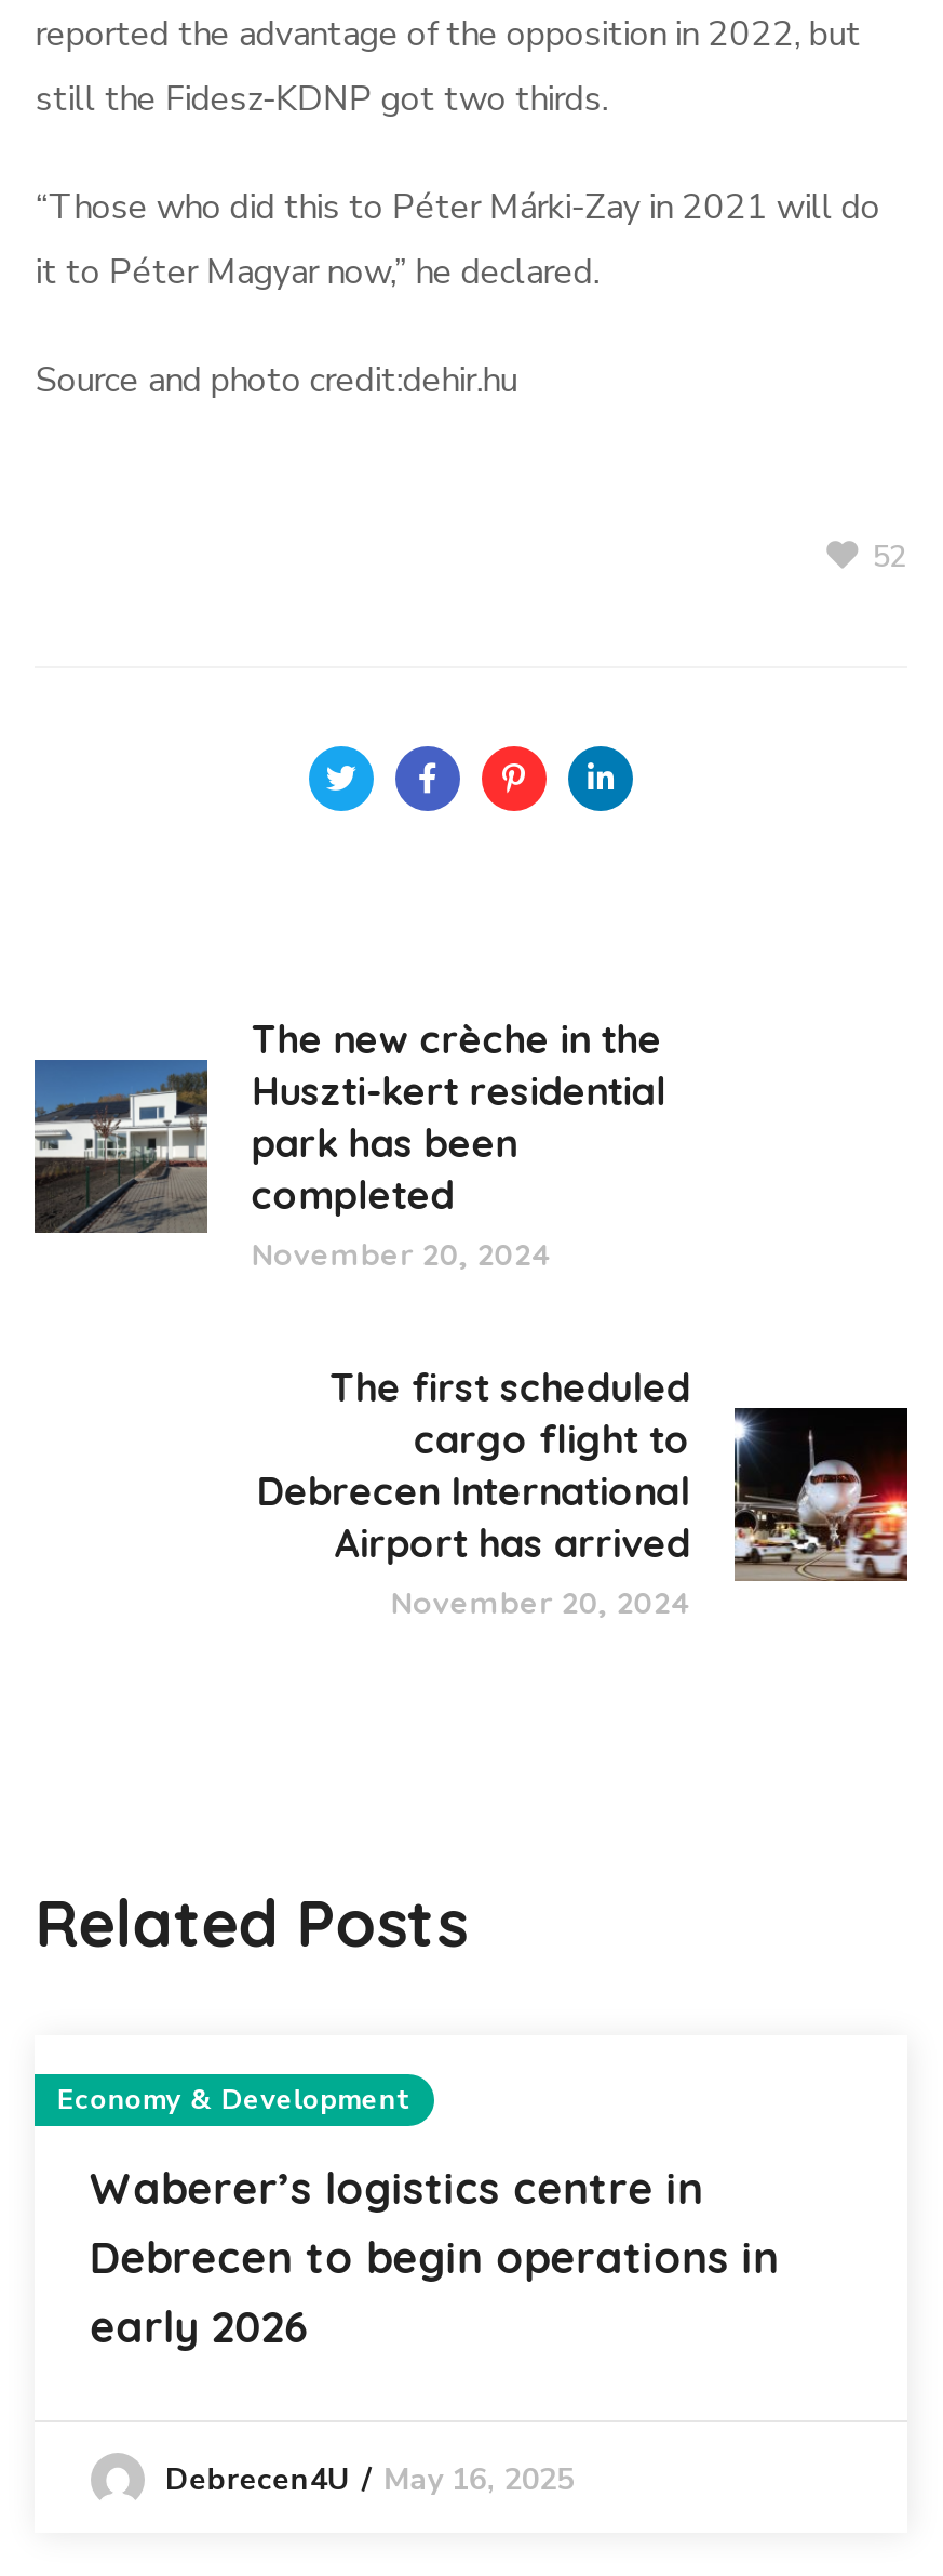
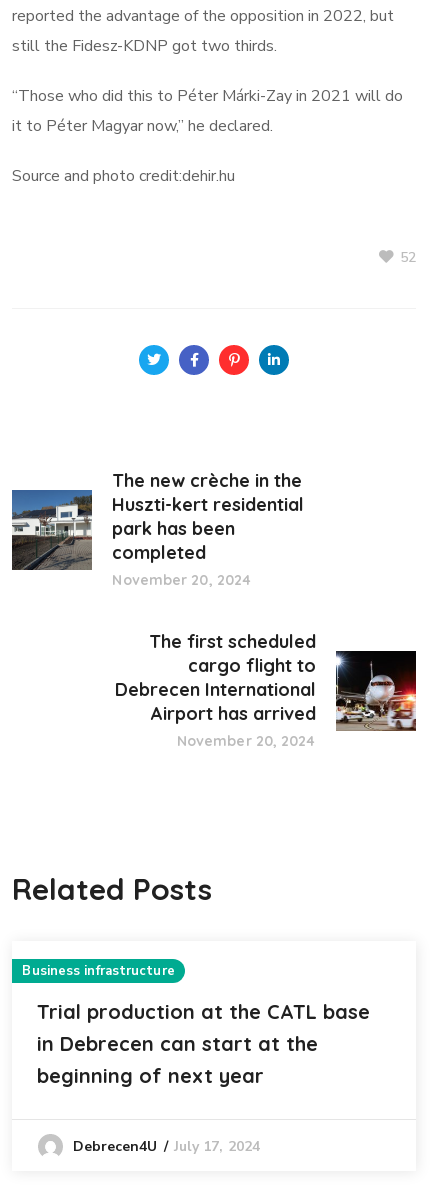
- Economy & Development
+ Business infrastructure

- Waberer’s logistics centre in
- Debrecen to begin operations in
- early 2026
+ Trial production at the CATL base
+ in Debrecen can start at the
+ beginning of next year

- Debrecen4U May 16, 2025
+ Debrecen4U July 17, 2024
